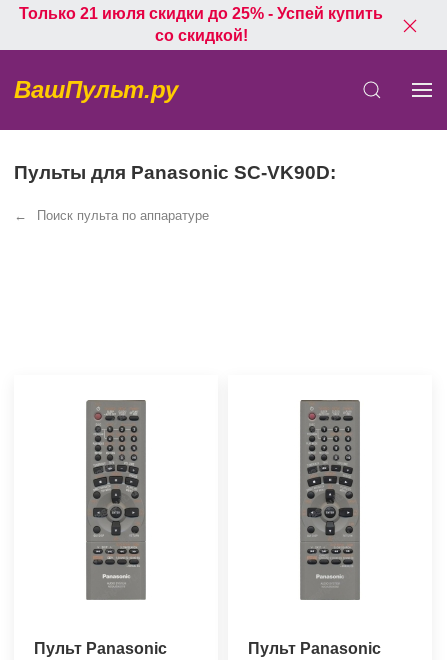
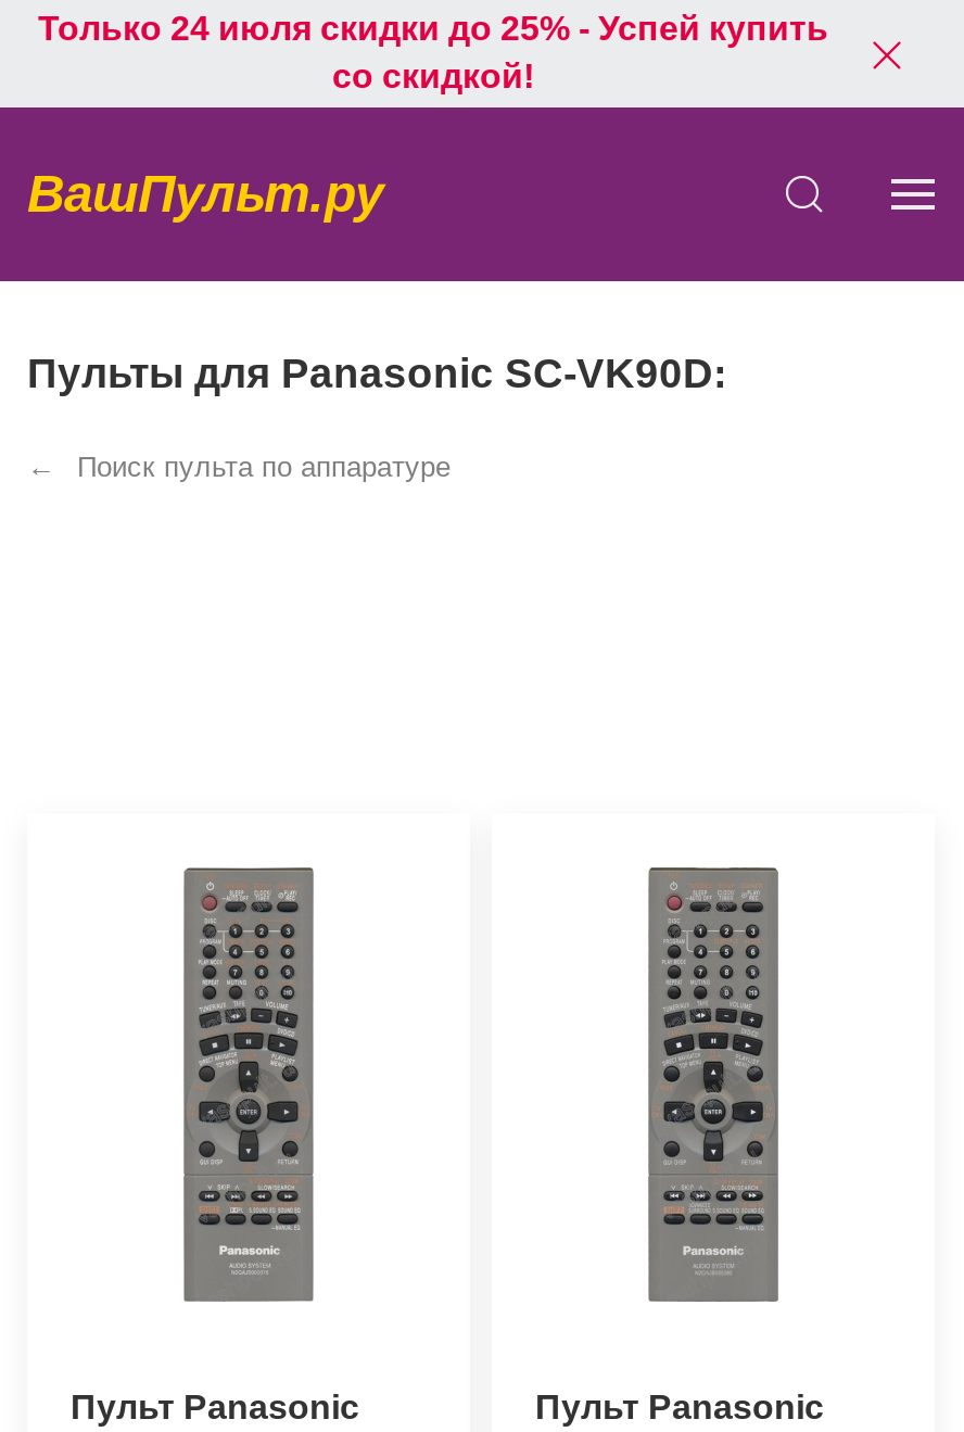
- Только 21 июля скидки до 25% - Успей купить
+ Только 24 июля скидки до 25% - Успей купить
